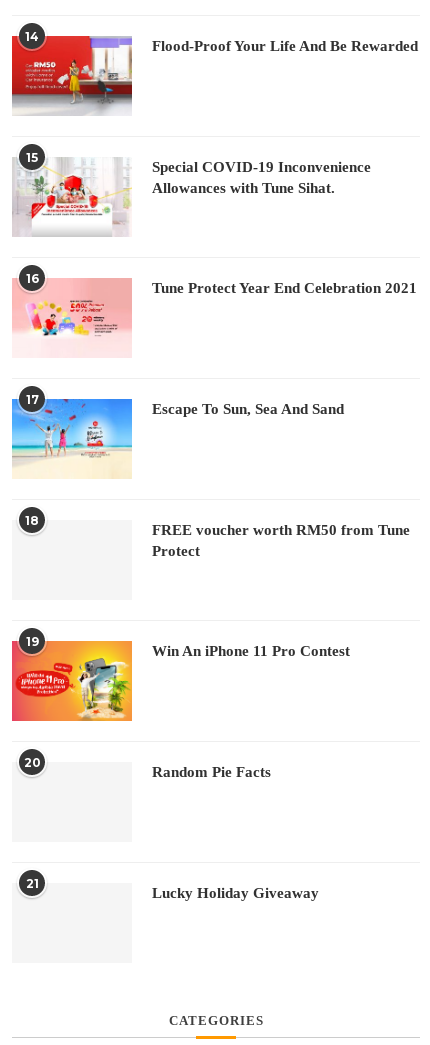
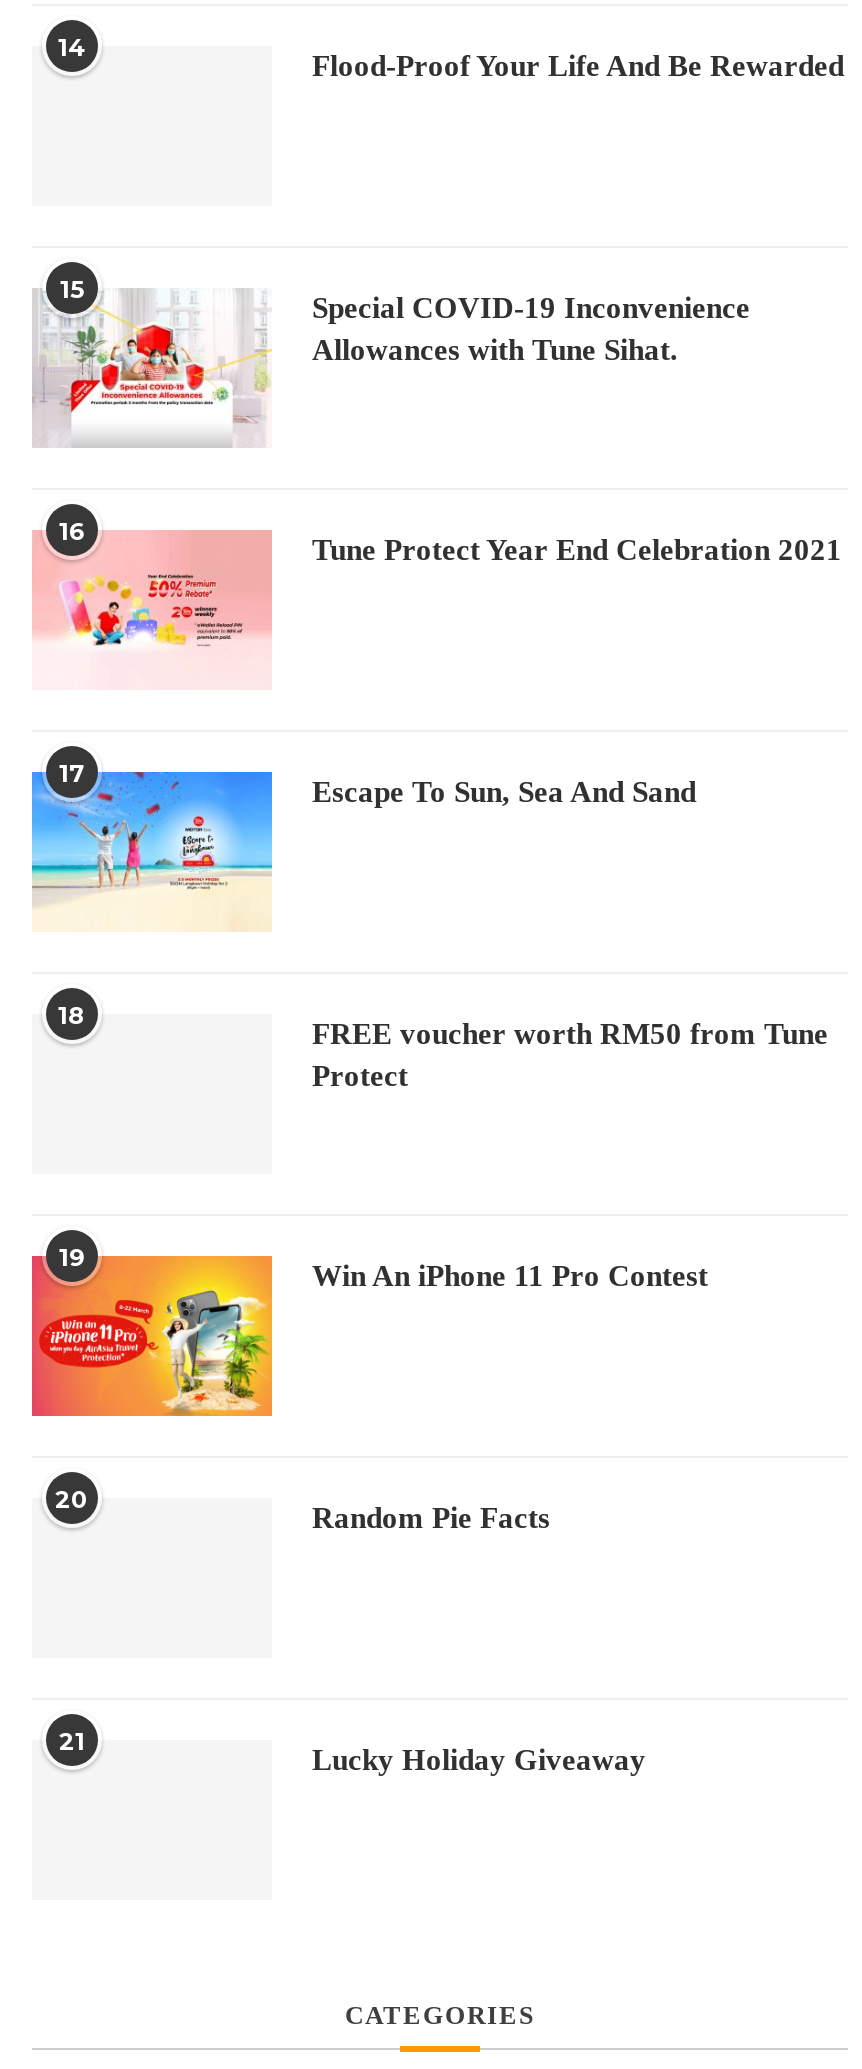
- [image]
